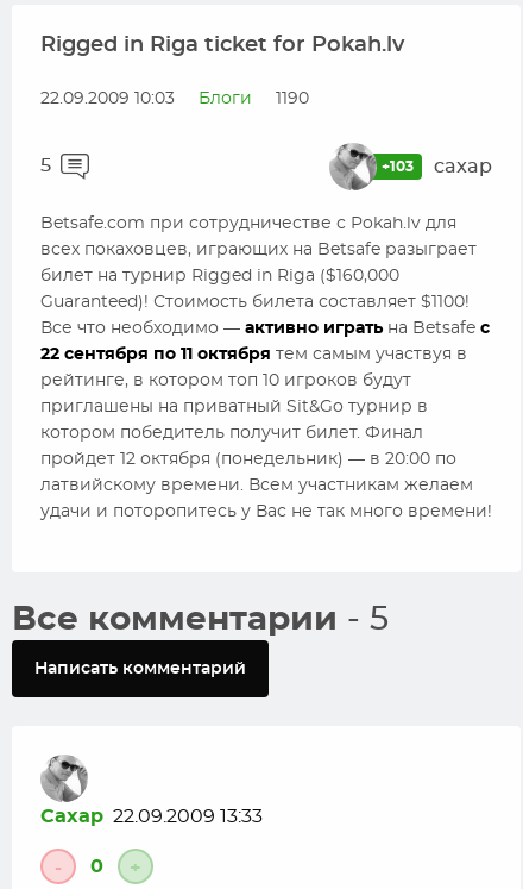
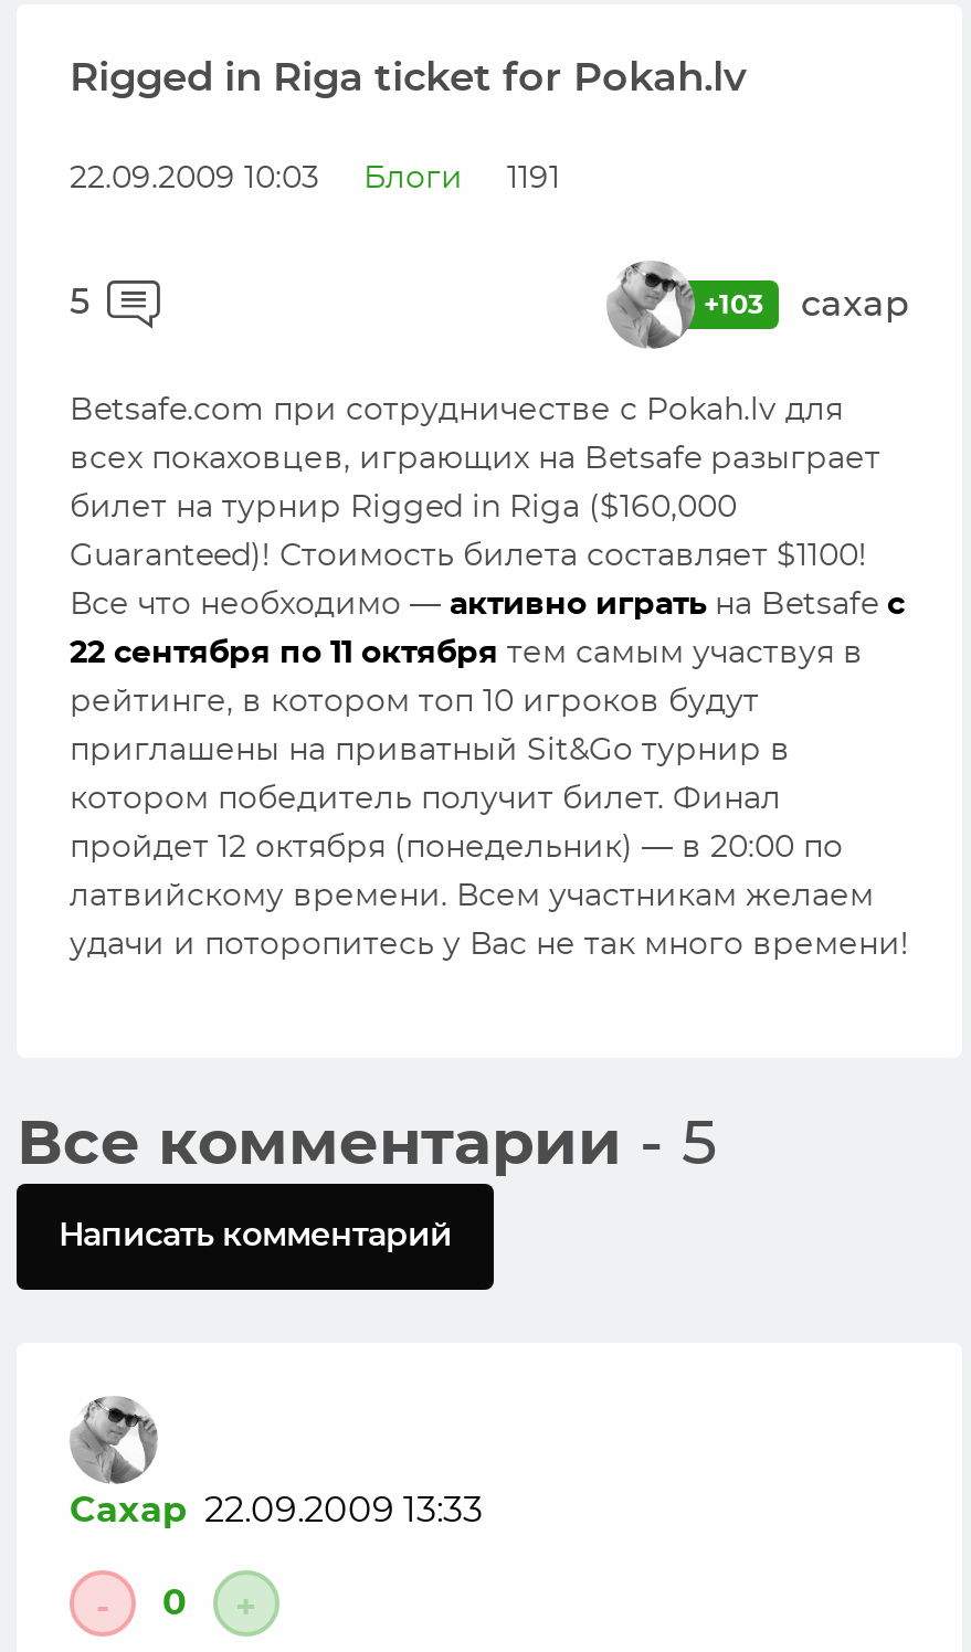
- 22.09.2009 10:03 Блоги 1190
+ 22.09.2009 10:03 Блоги 1191
